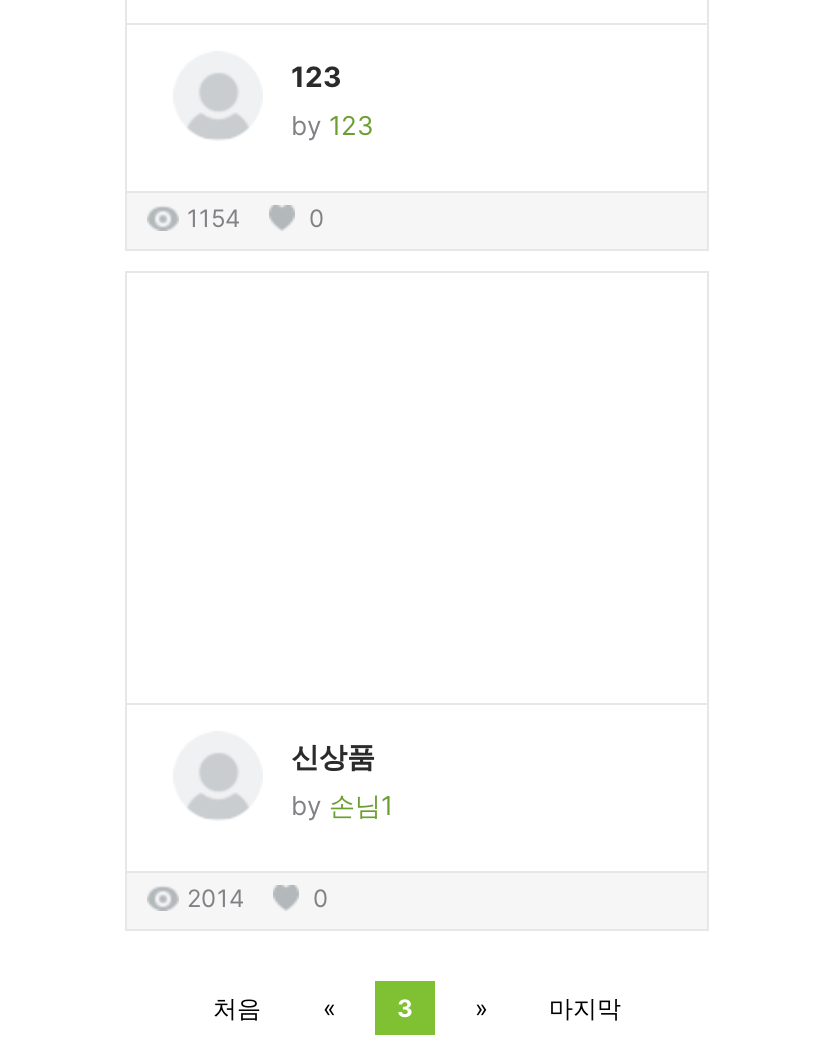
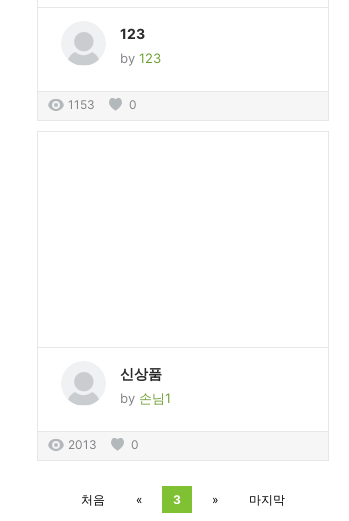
- 1154
+ 1153

- 2014
+ 2013
